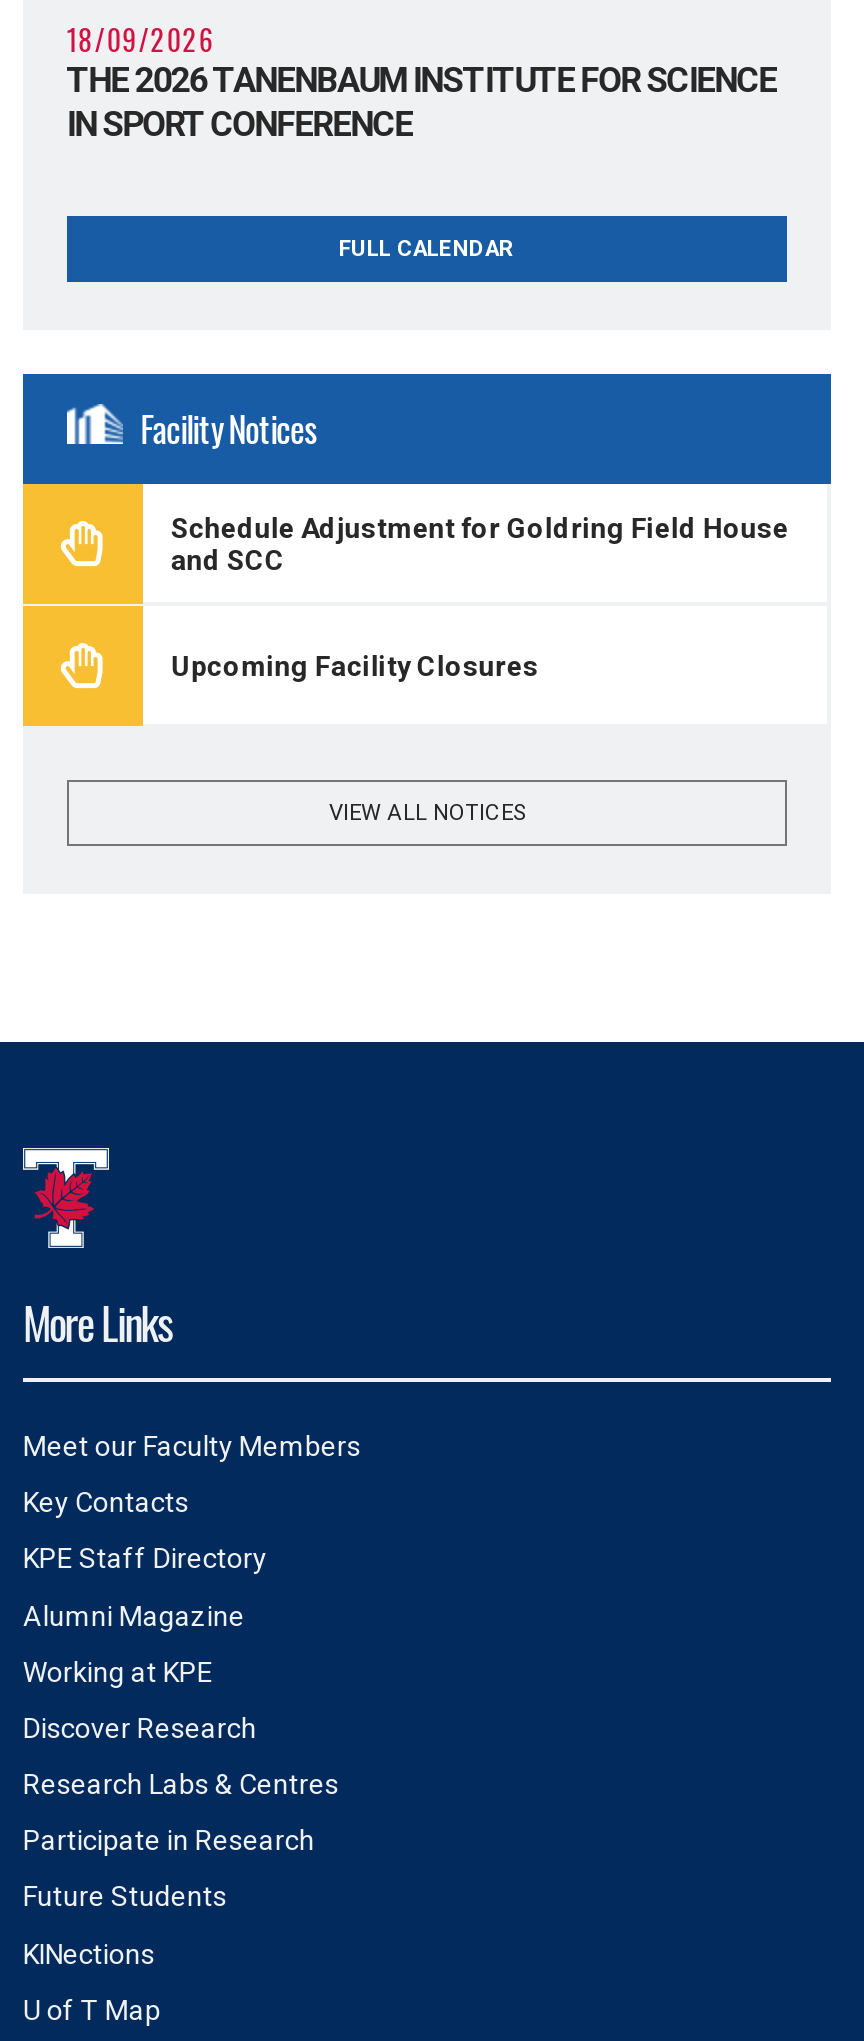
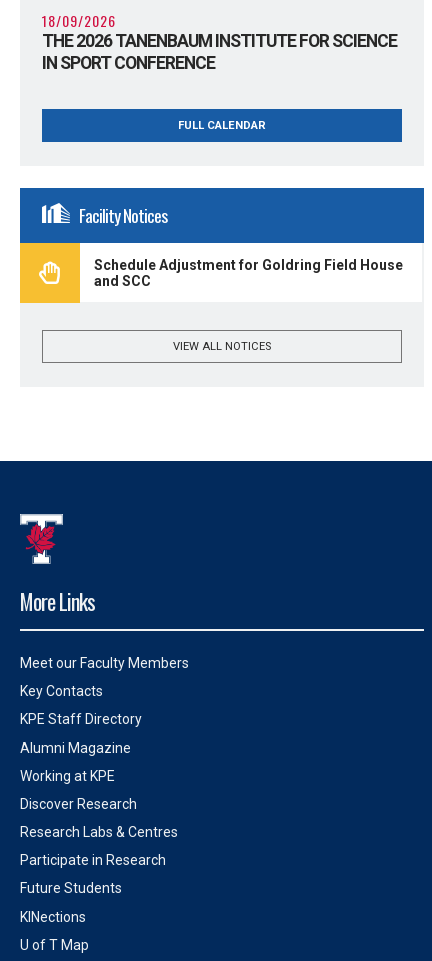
- Upcoming Facility Closures
